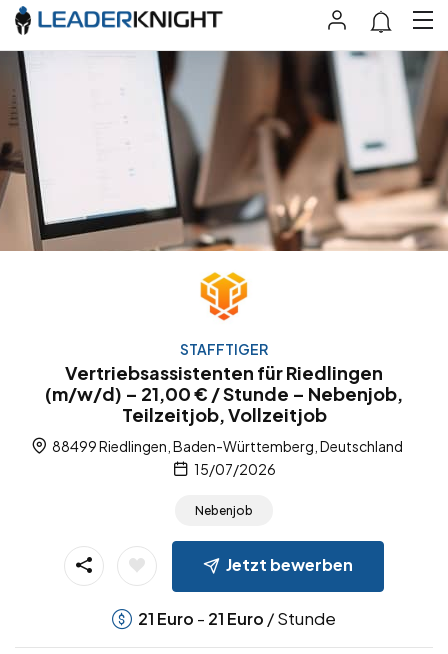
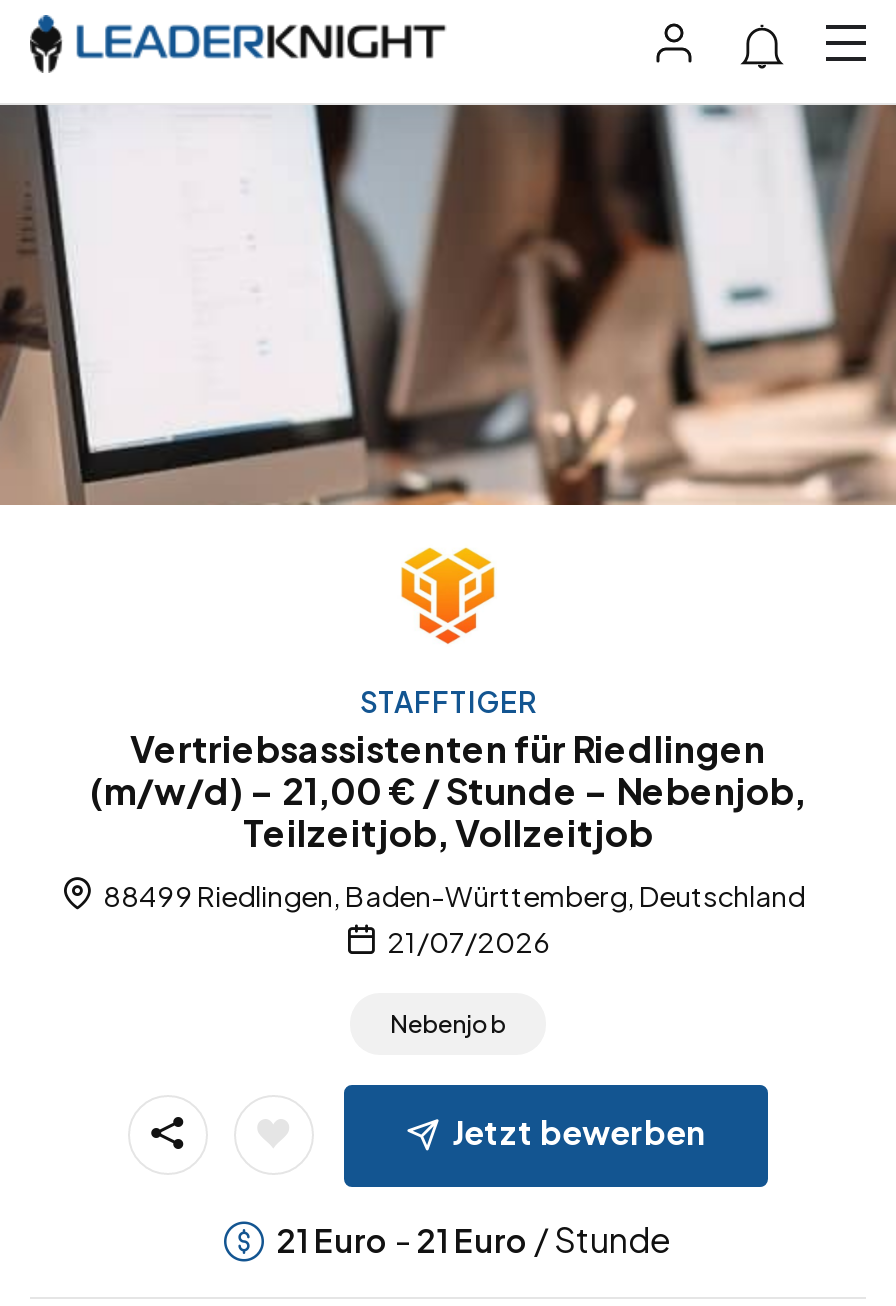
- 15/07/2026
+ 21/07/2026
